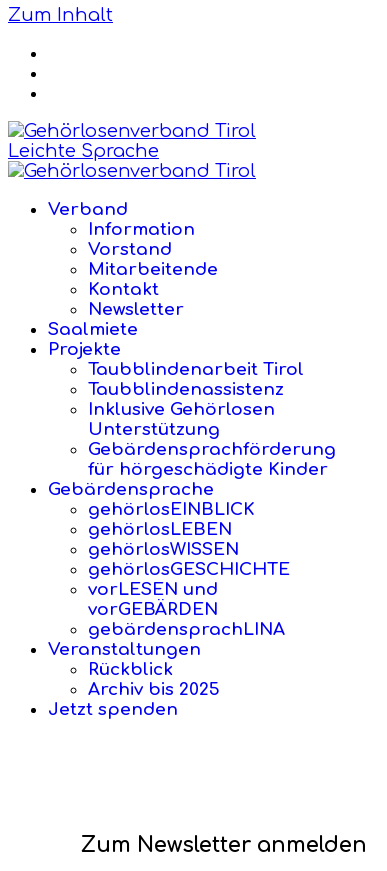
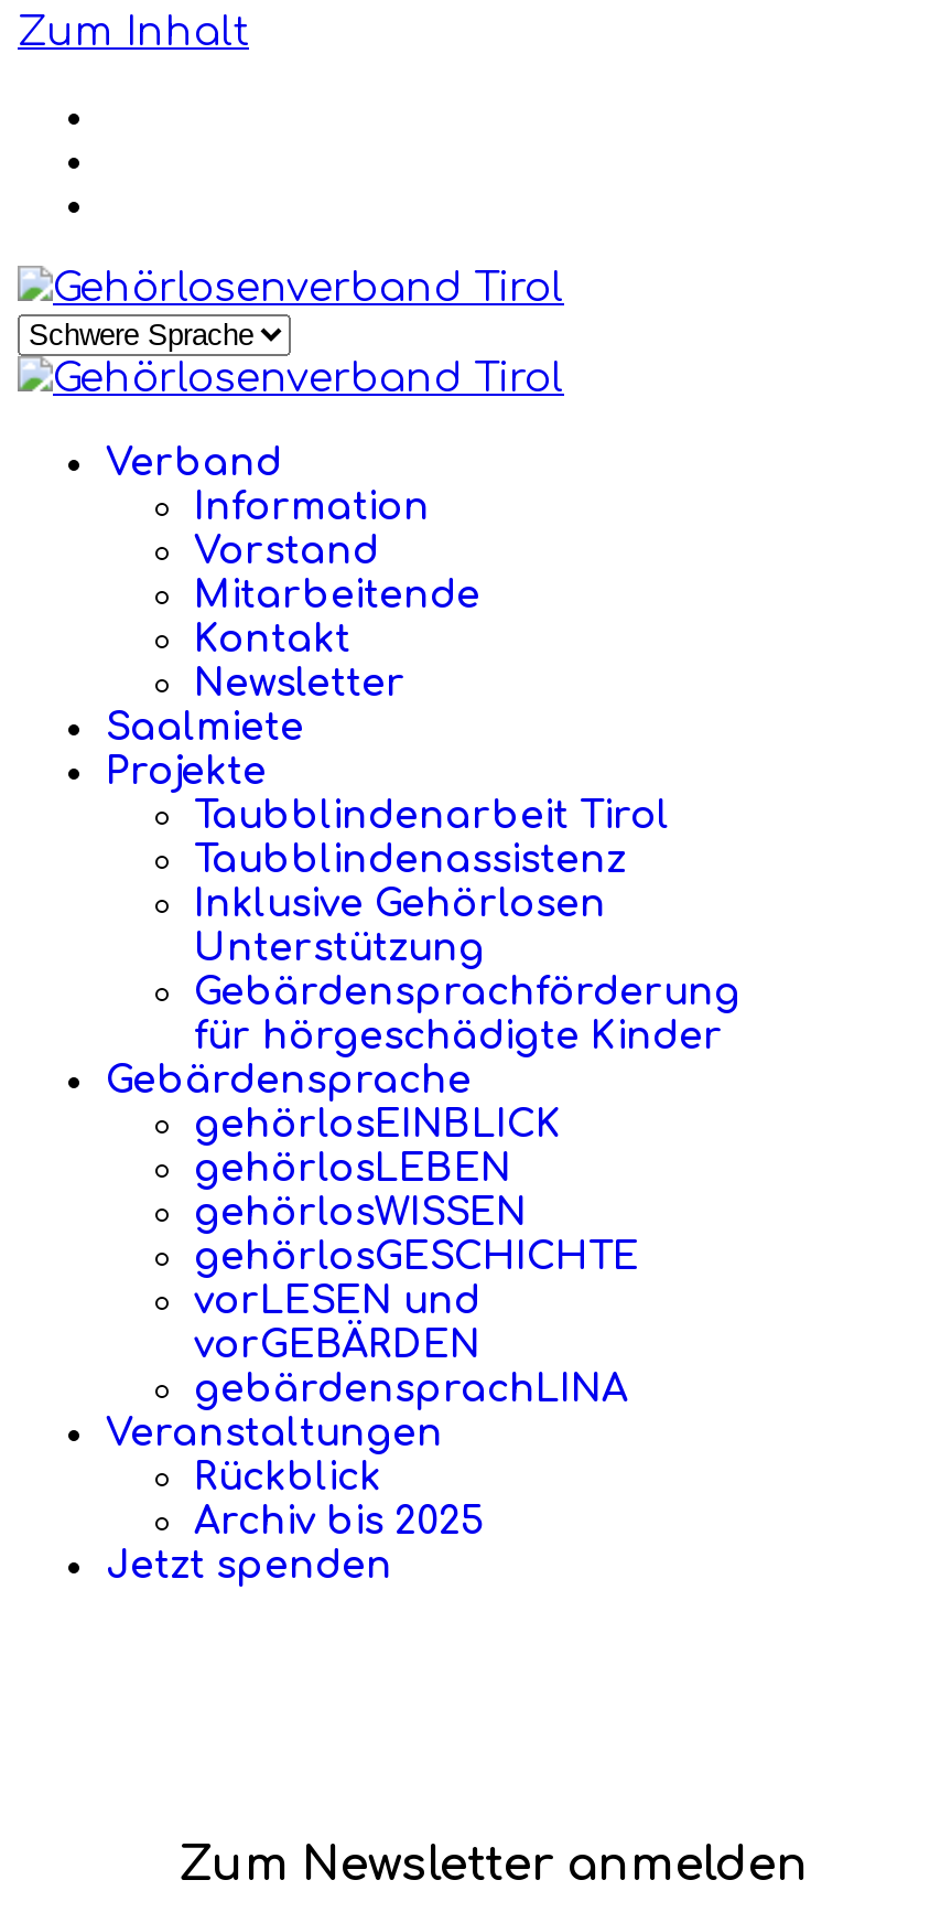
- Leichte Sprache
